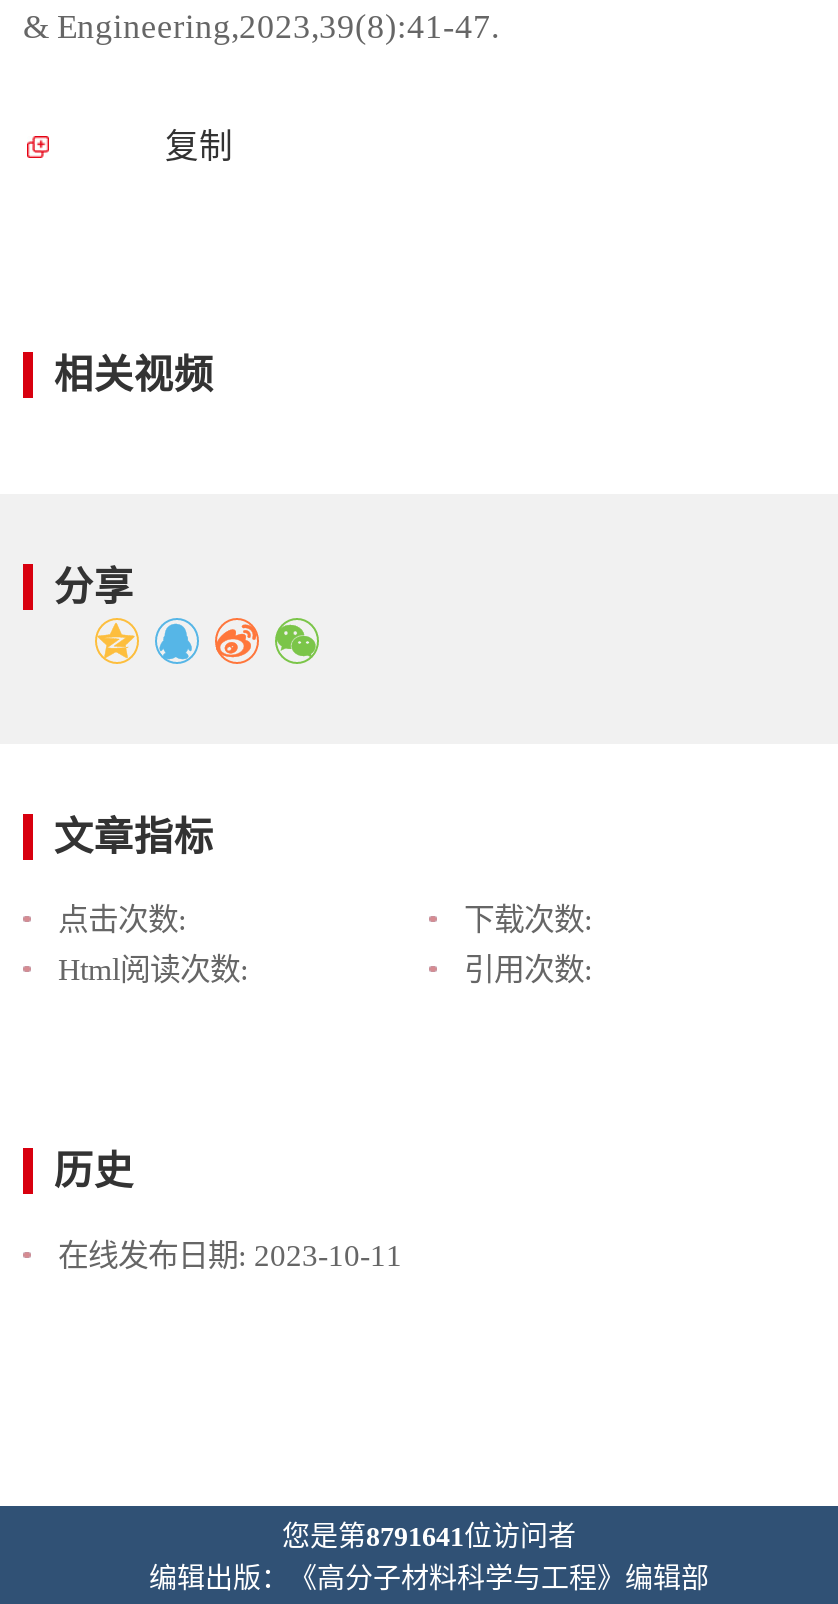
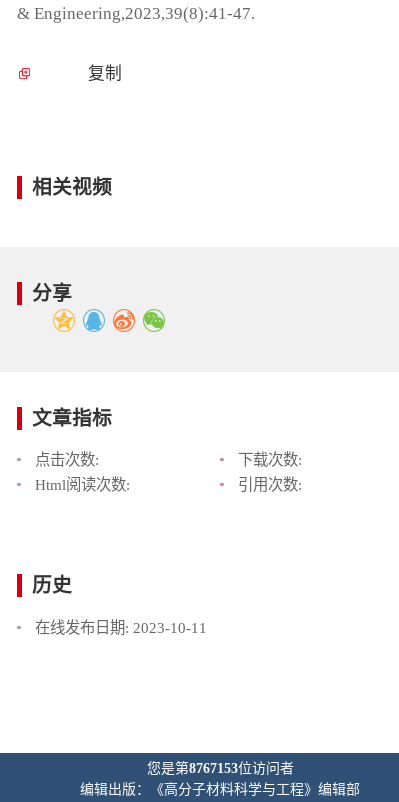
- 您是第8791641位访问者
+ 您是第8767153位访问者
